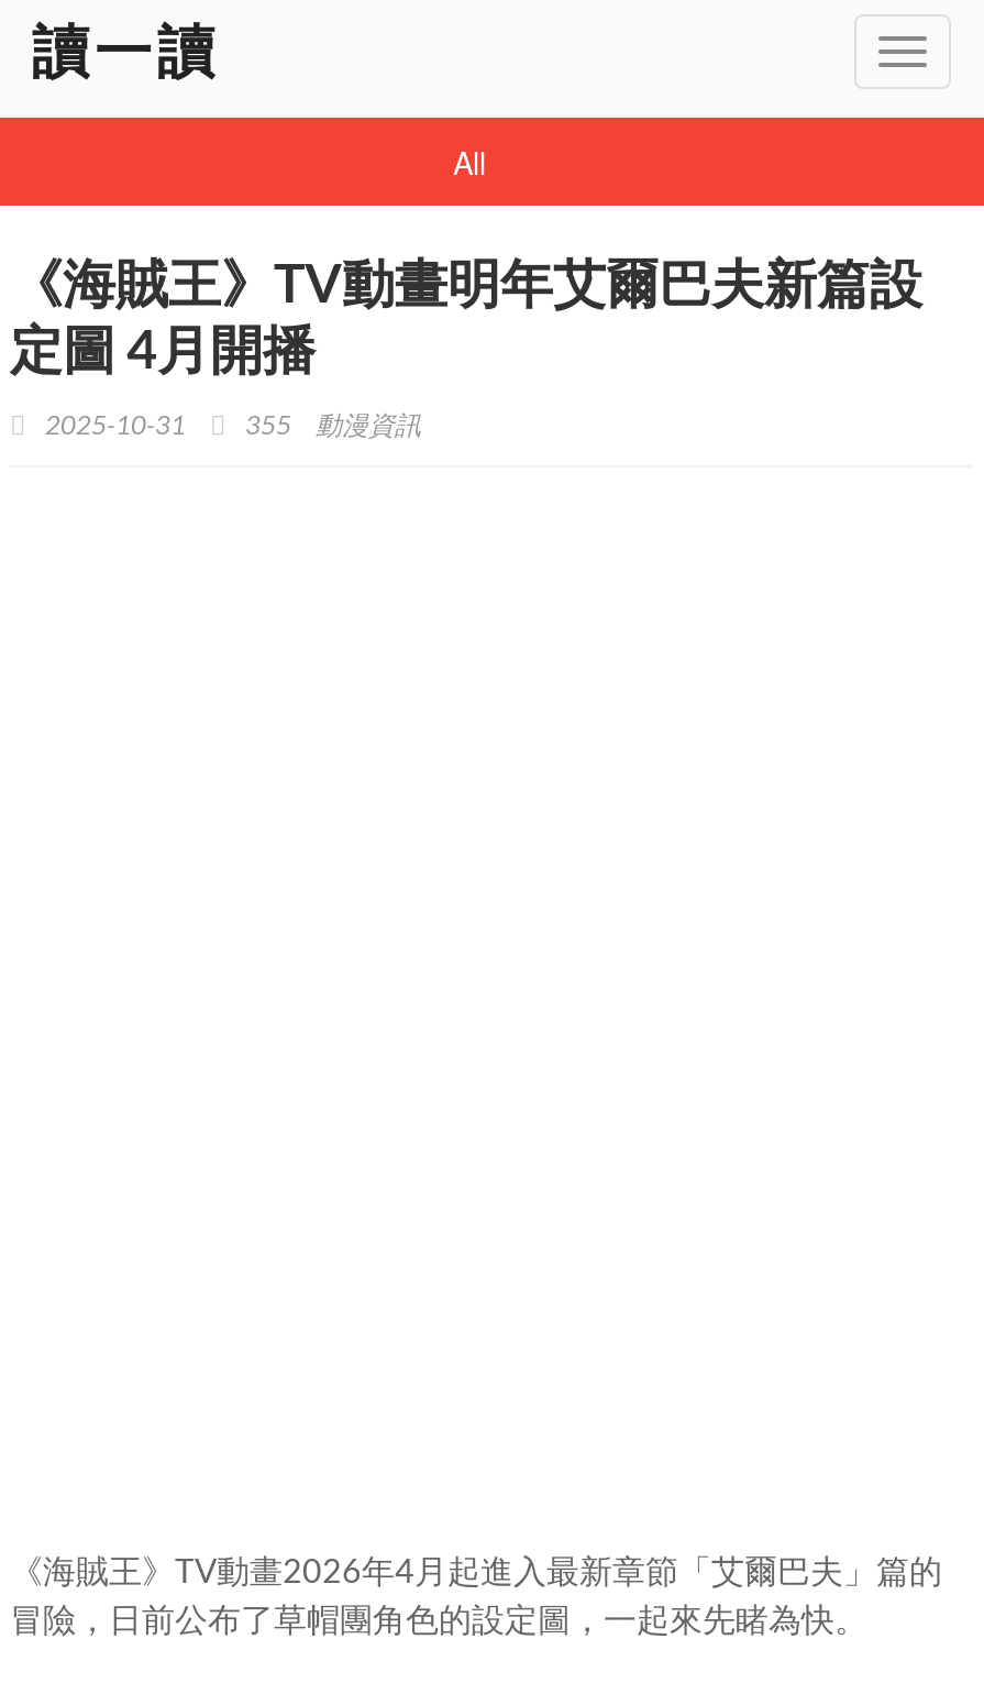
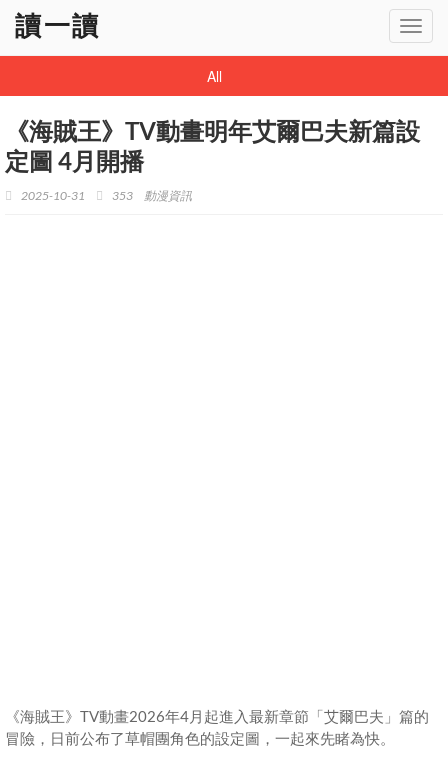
- 355
+ 353
